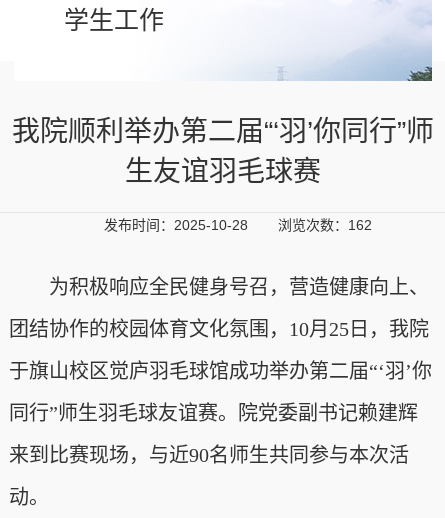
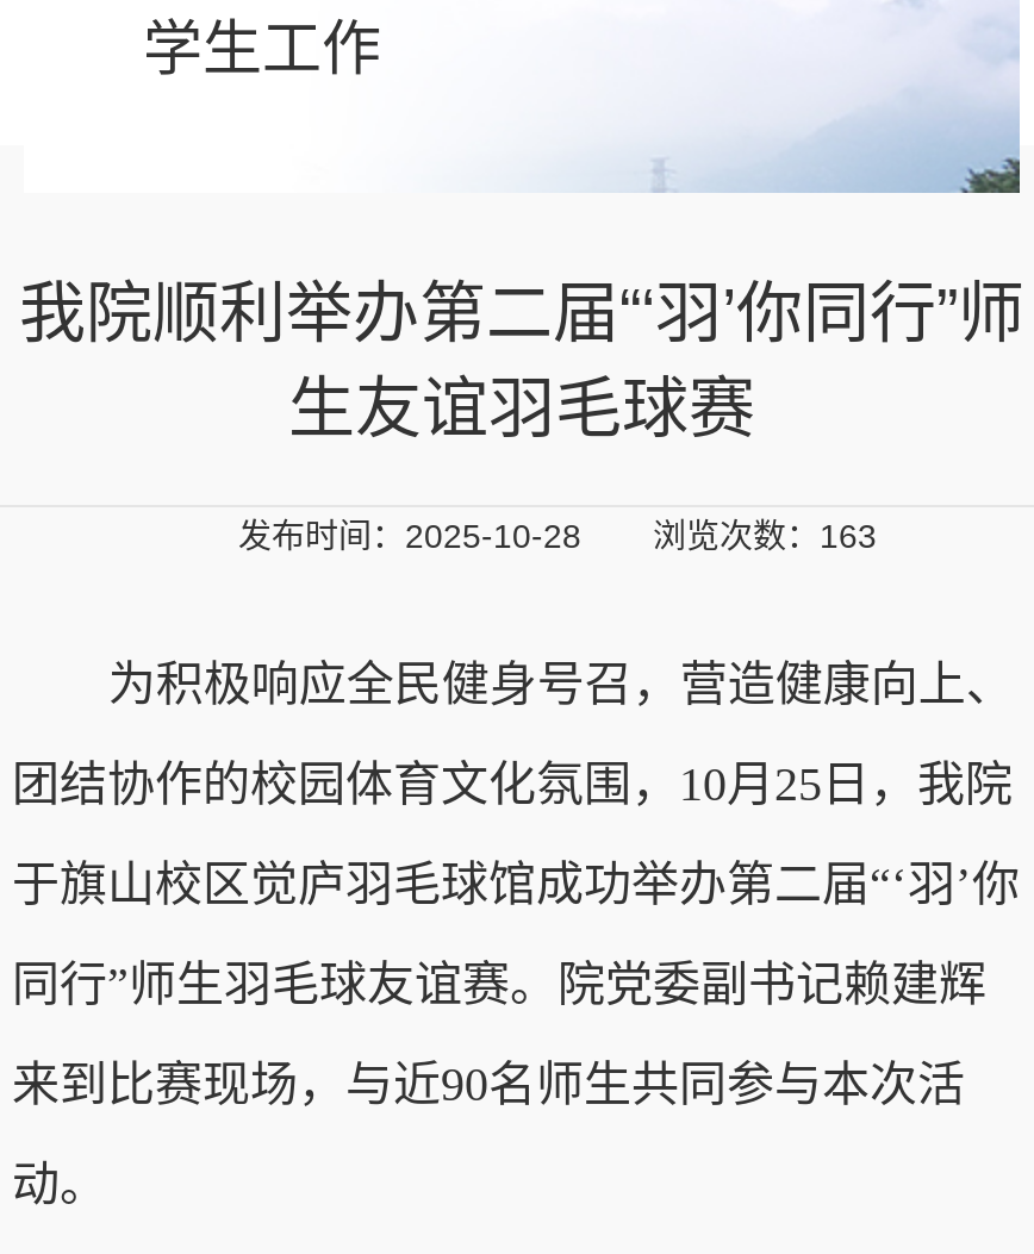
- 发布时间：2025-10-28 浏览次数：162
+ 发布时间：2025-10-28 浏览次数：163
